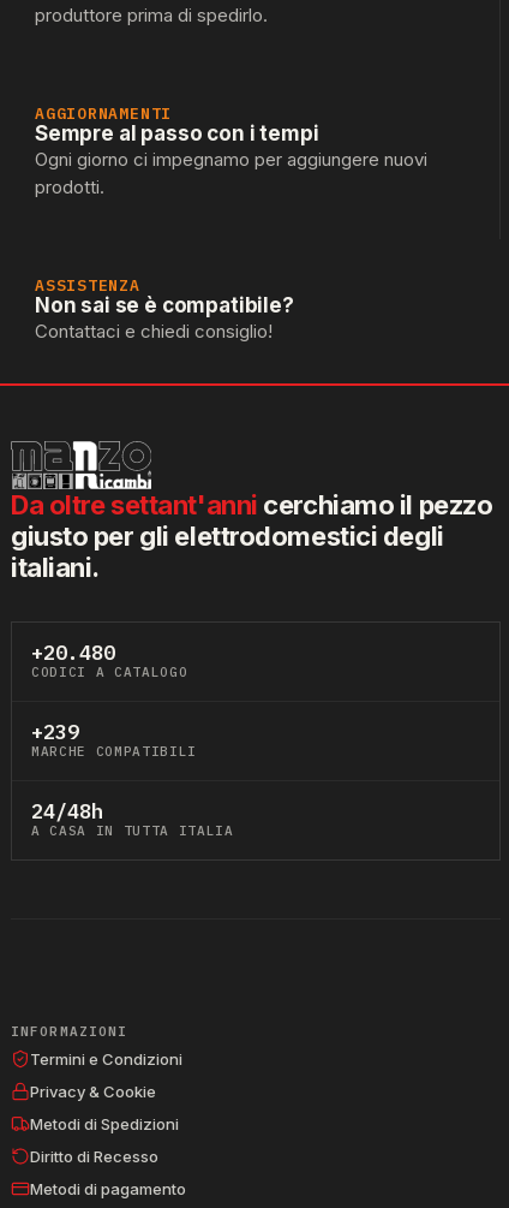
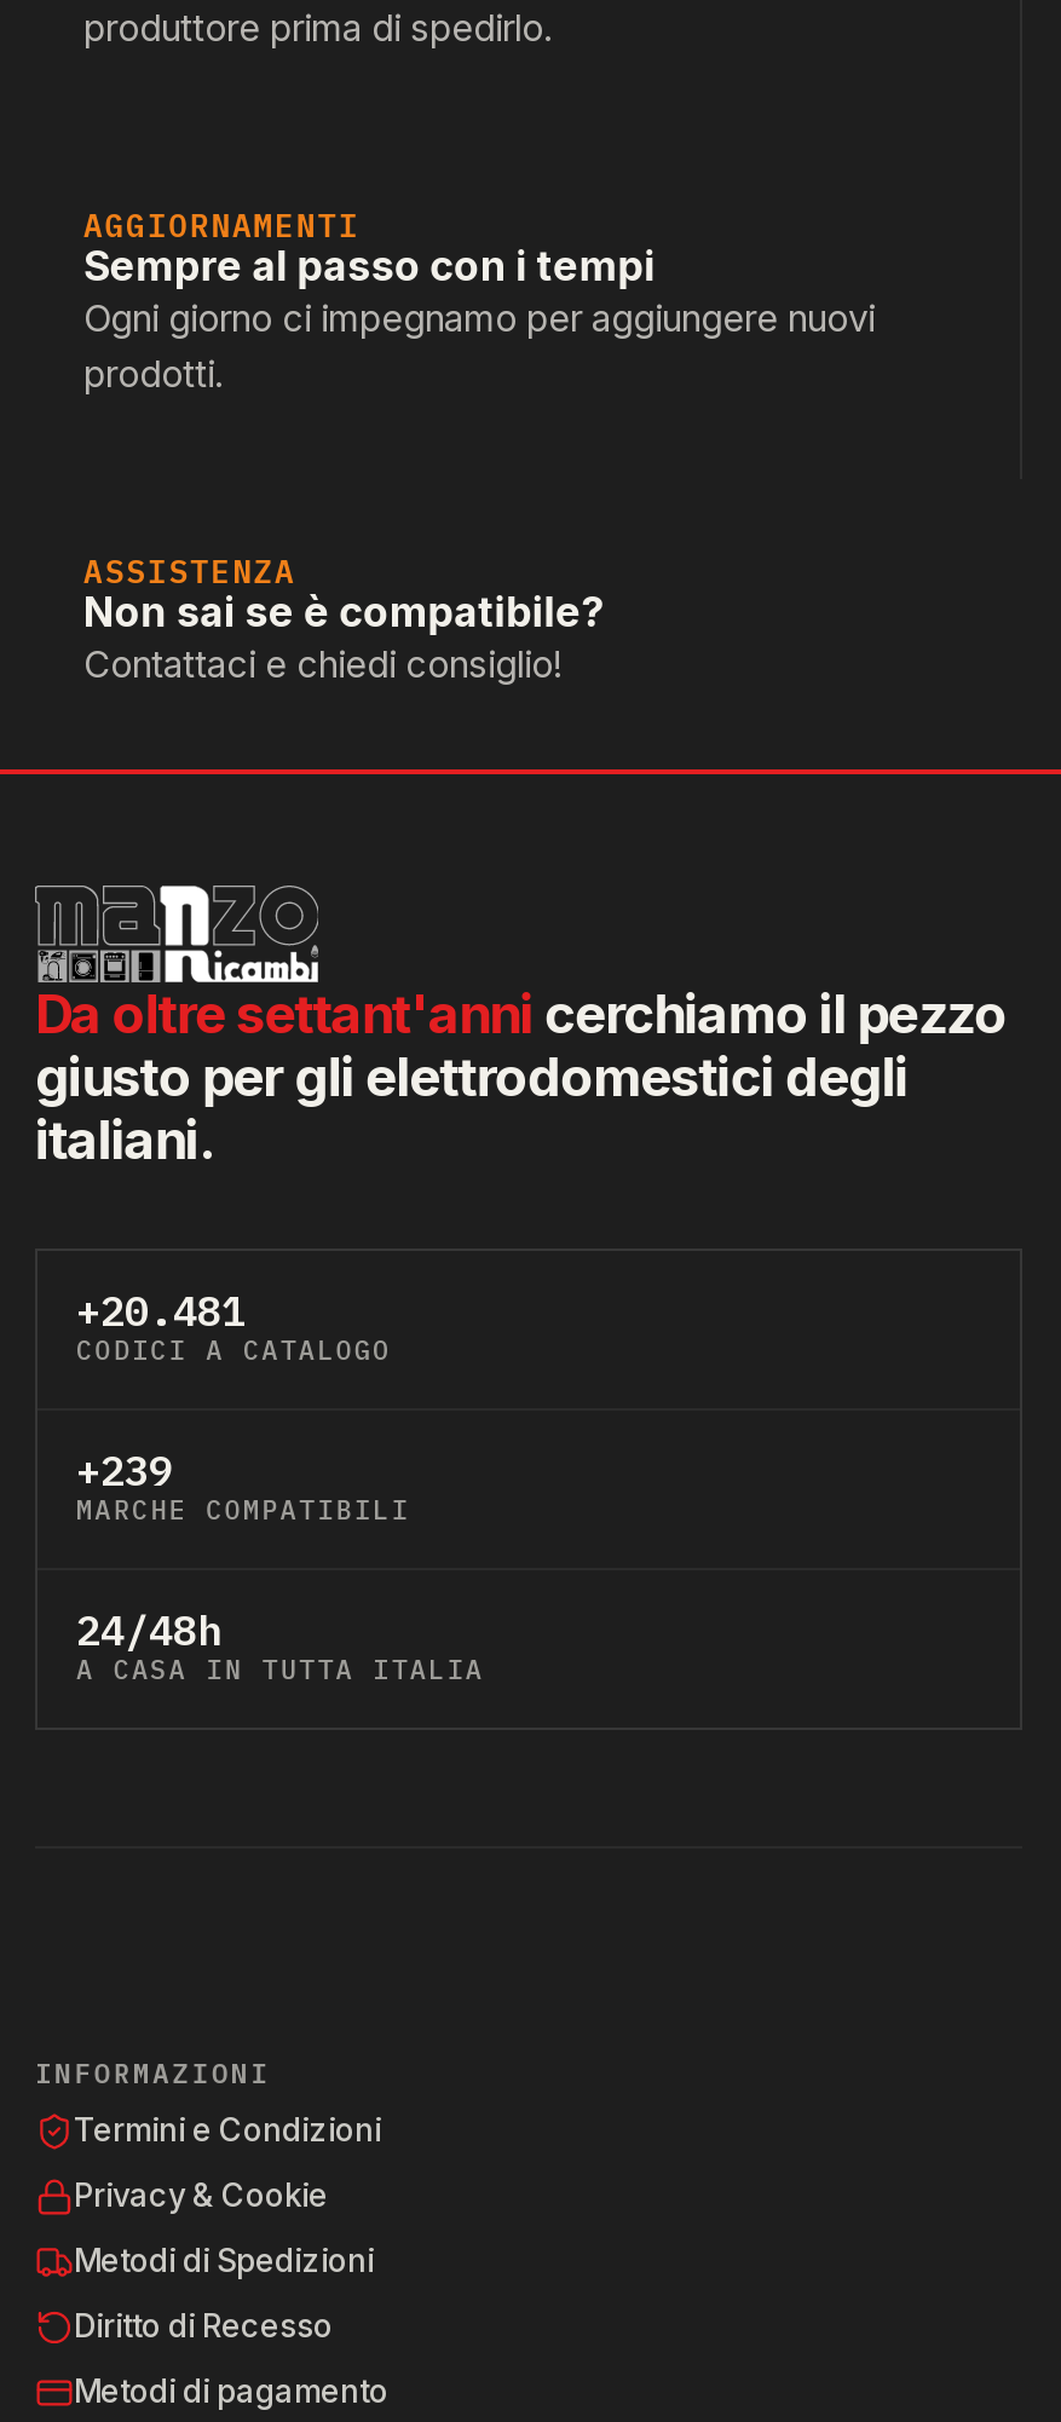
- +20.480
+ +20.481
